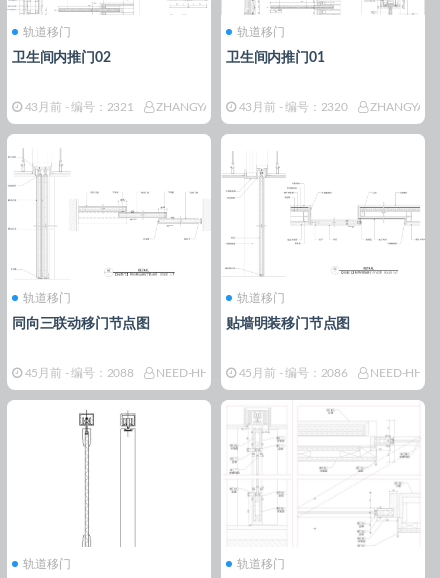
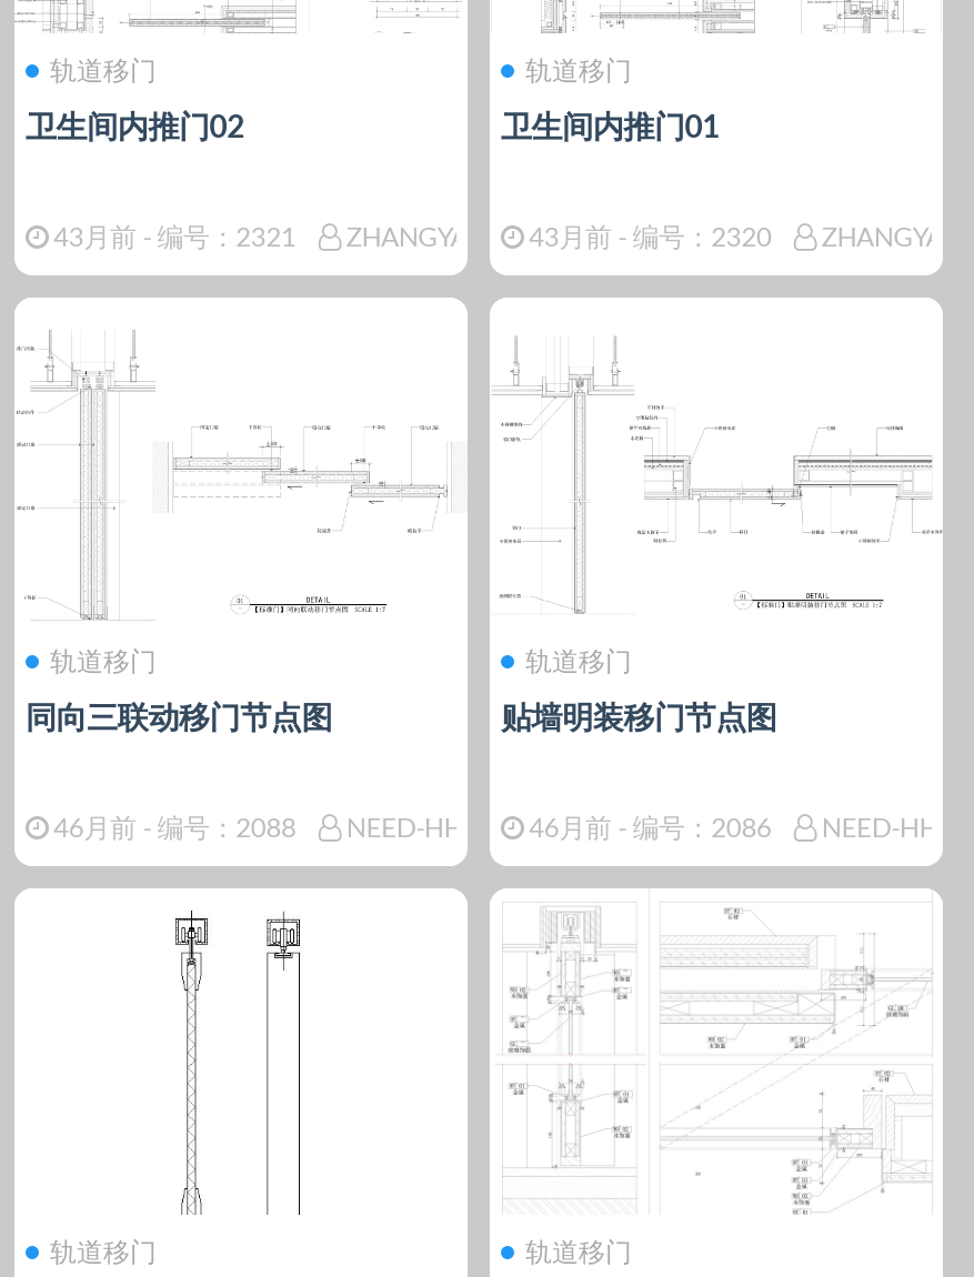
- 45月前- 编号：2088
+ 46月前- 编号：2088

- 45月前- 编号：2086
+ 46月前- 编号：2086
